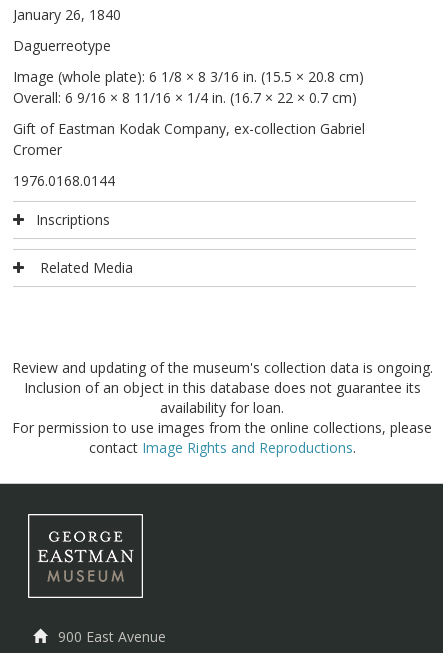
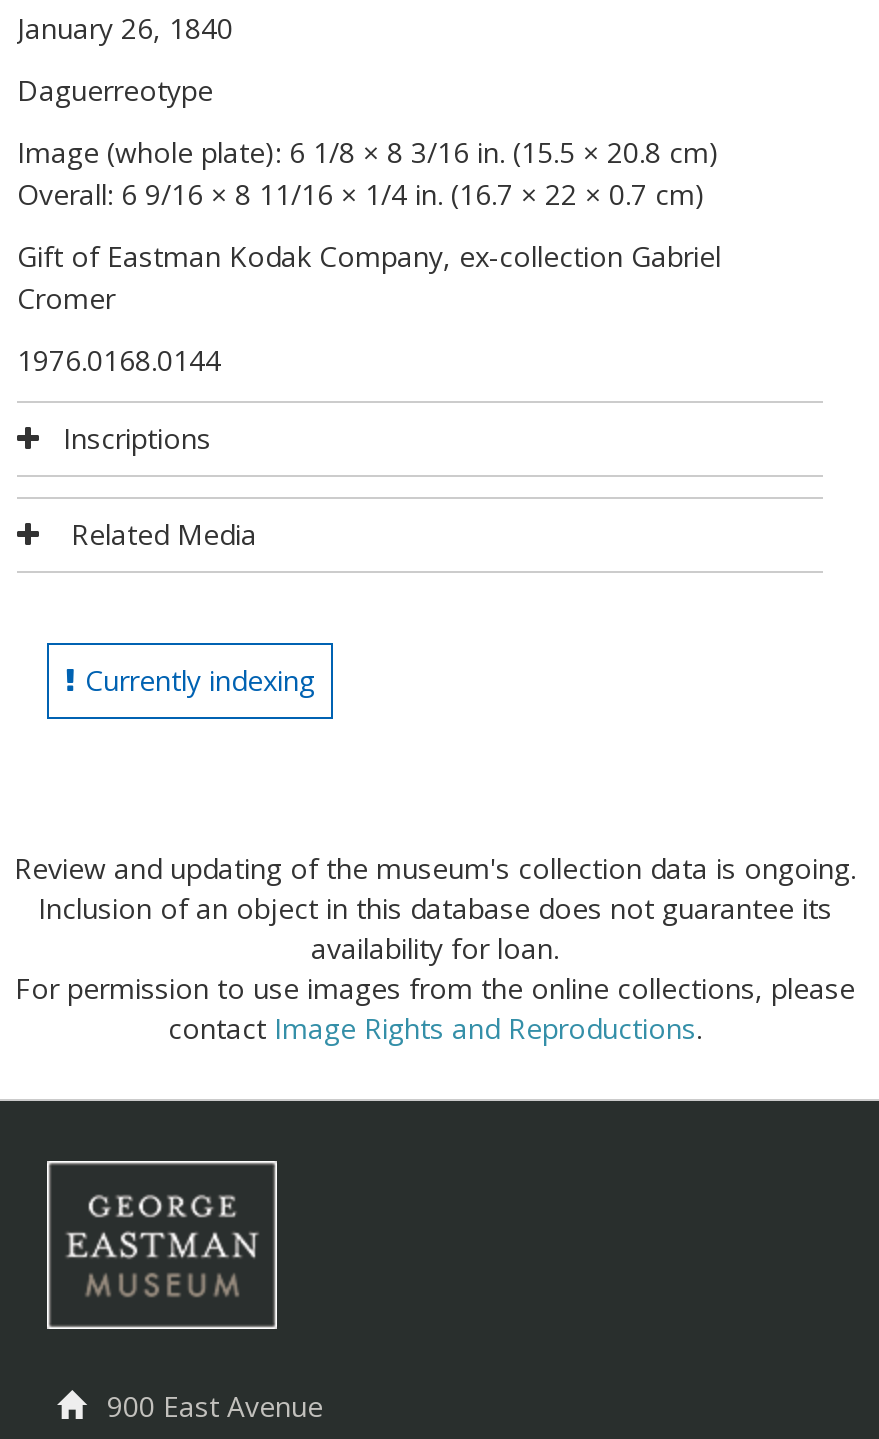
+ Currently indexing
